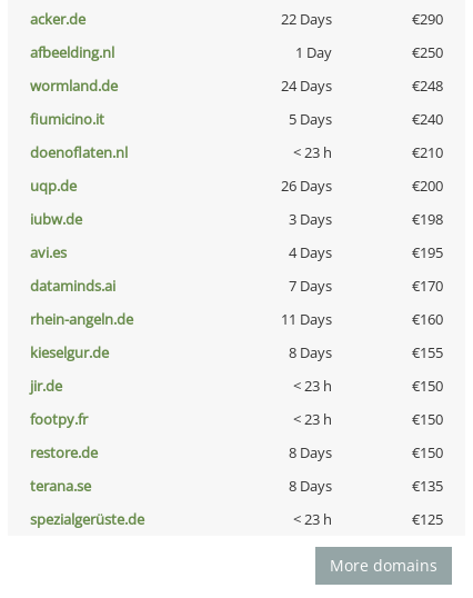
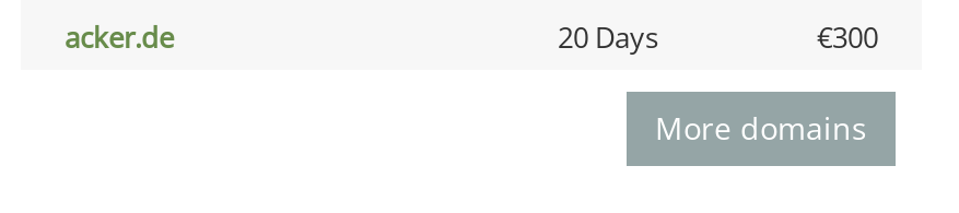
- 22 Days
- €290
- afbeelding.nl
- 1 Day
- €250
- wormland.de
- 24 Days
- €248
- fiumicino.it
- 5 Days
- €240
- doenoflaten.nl
- < 23 h
- €210
- uqp.de
- 26 Days
- €200
- iubw.de
- 3 Days
- €198
- avi.es
- 4 Days
- €195
- dataminds.ai
- 7 Days
- €170
- rhein-angeln.de
- 11 Days
- €160
- kieselgur.de
- 8 Days
- €155
- jir.de
- < 23 h
- €150
- footpy.fr
- < 23 h
- €150
- restore.de
- 8 Days
- €150
- terana.se
- 8 Days
- €135
- spezialgerüste.de
- < 23 h
- €125
+ 20 Days
+ €300
